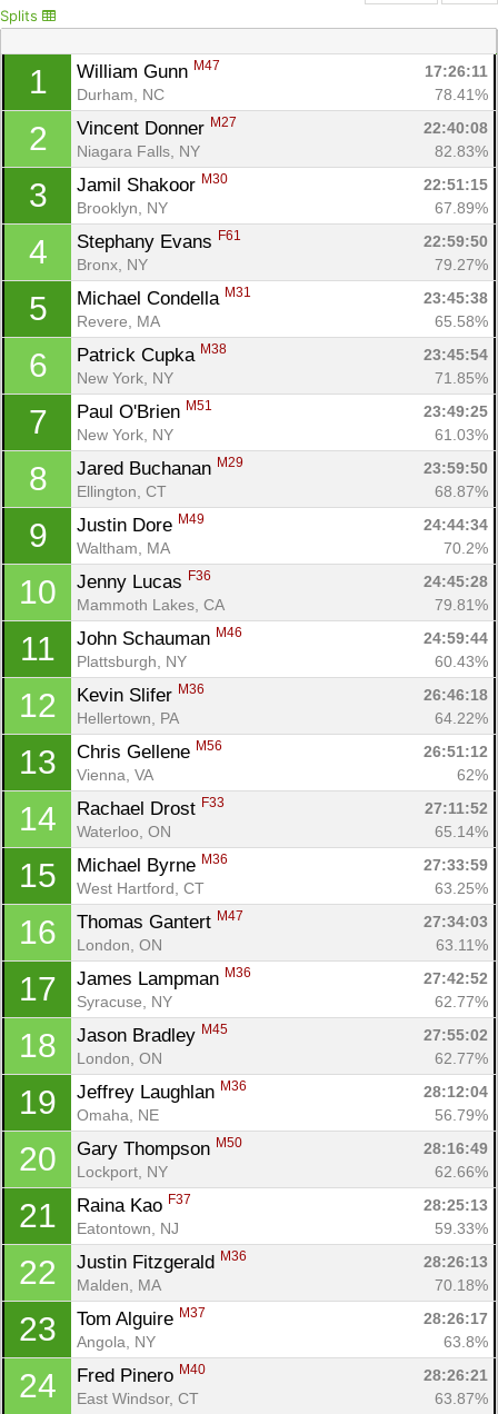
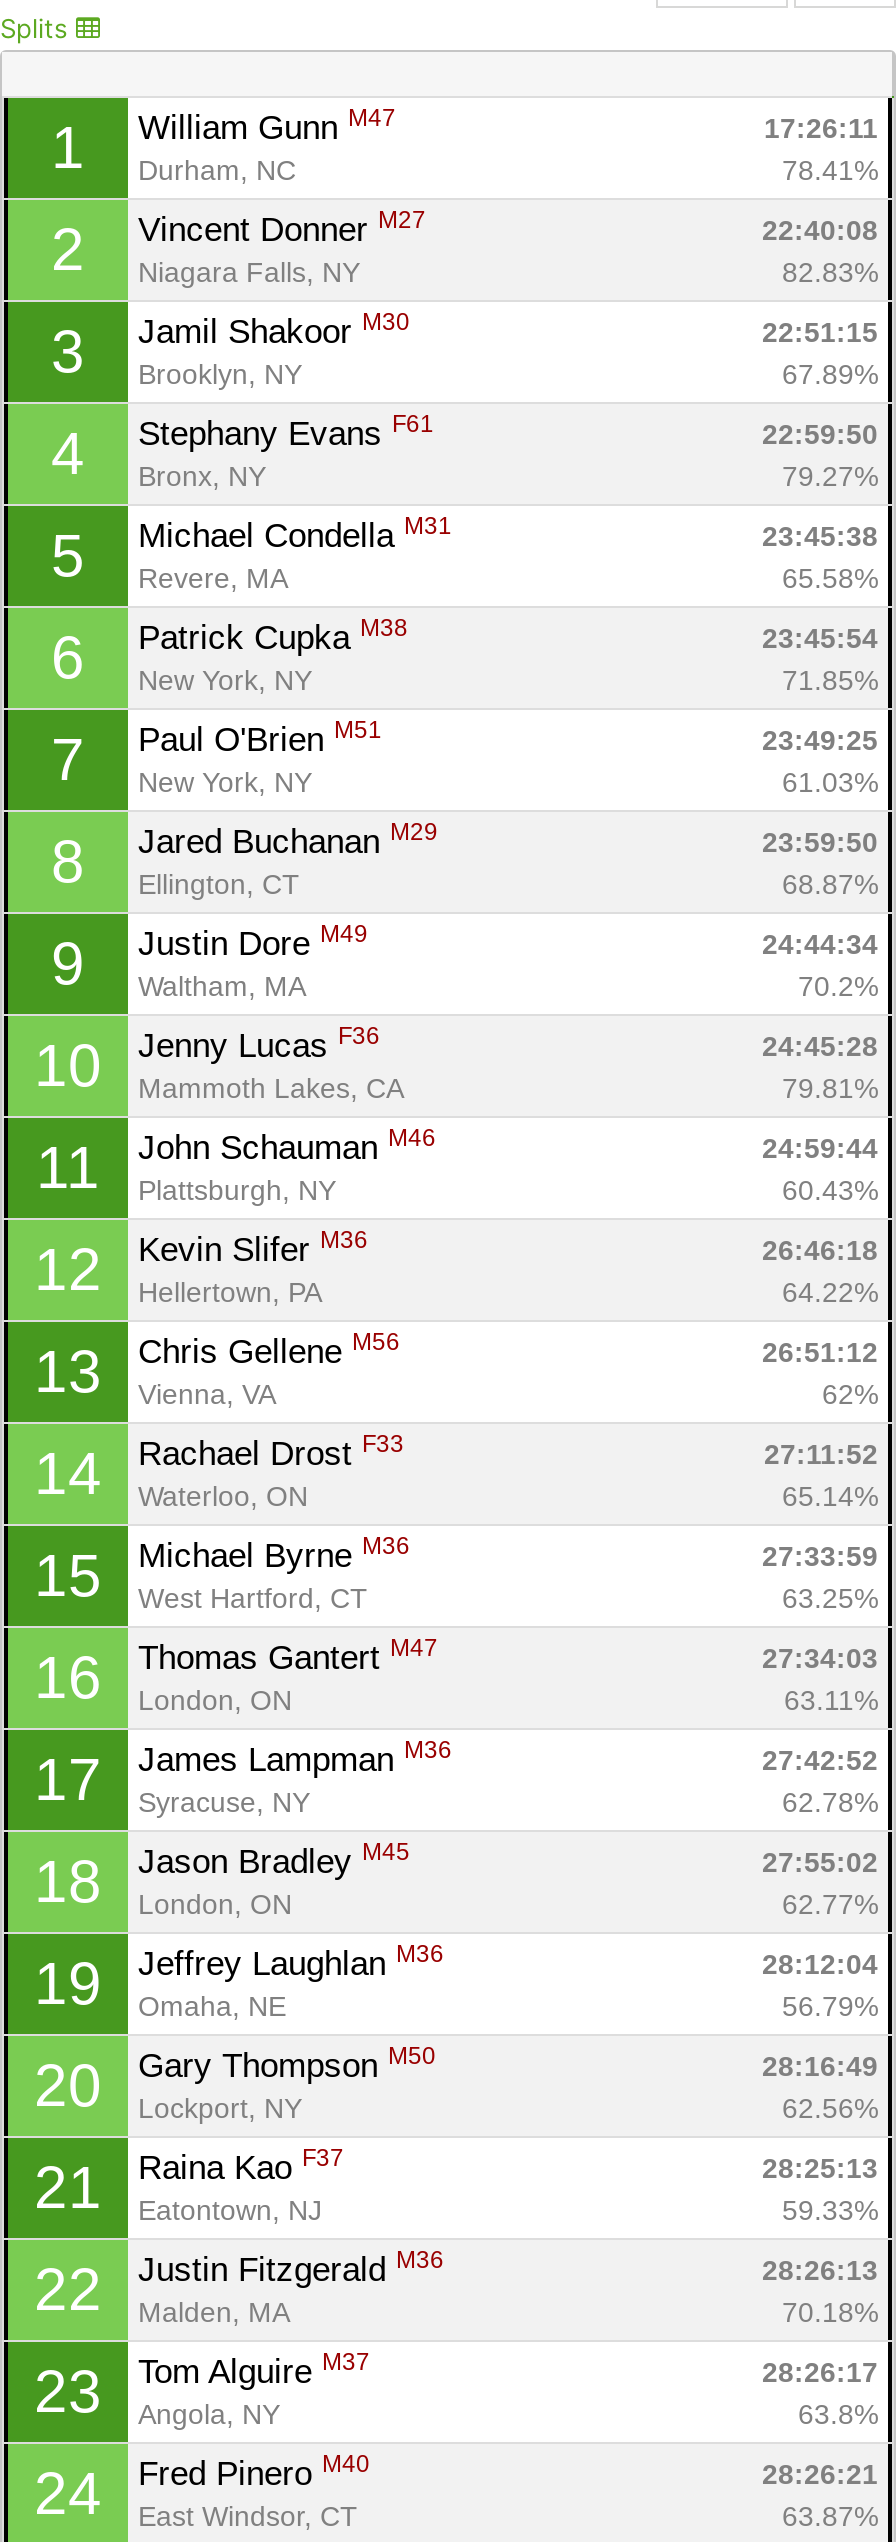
- 62.77%
+ 62.78%

- 62.66%
+ 62.56%
